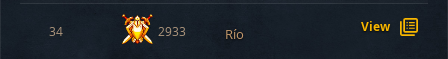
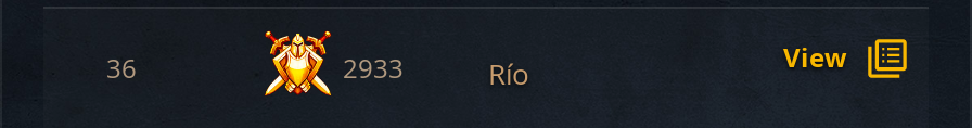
- 34
+ 36
